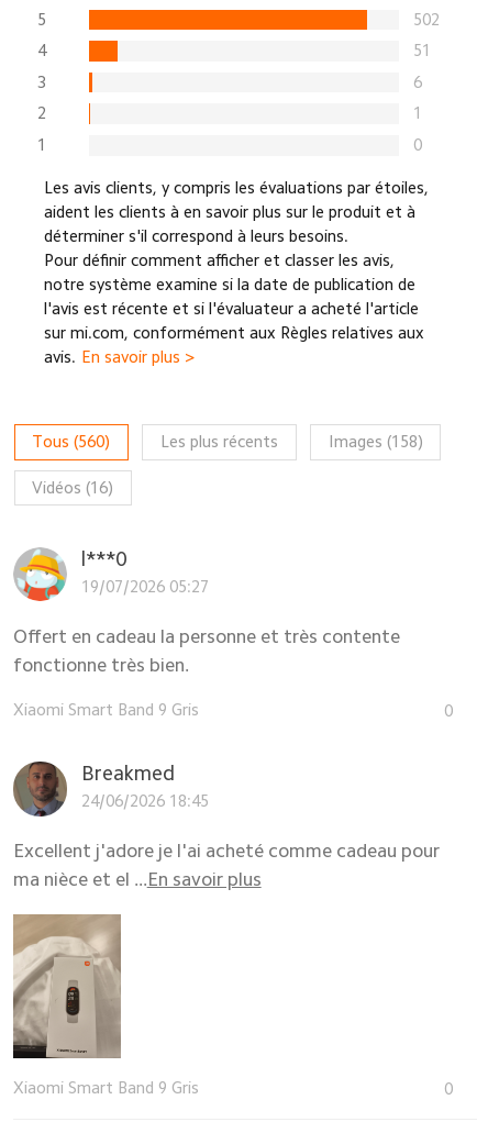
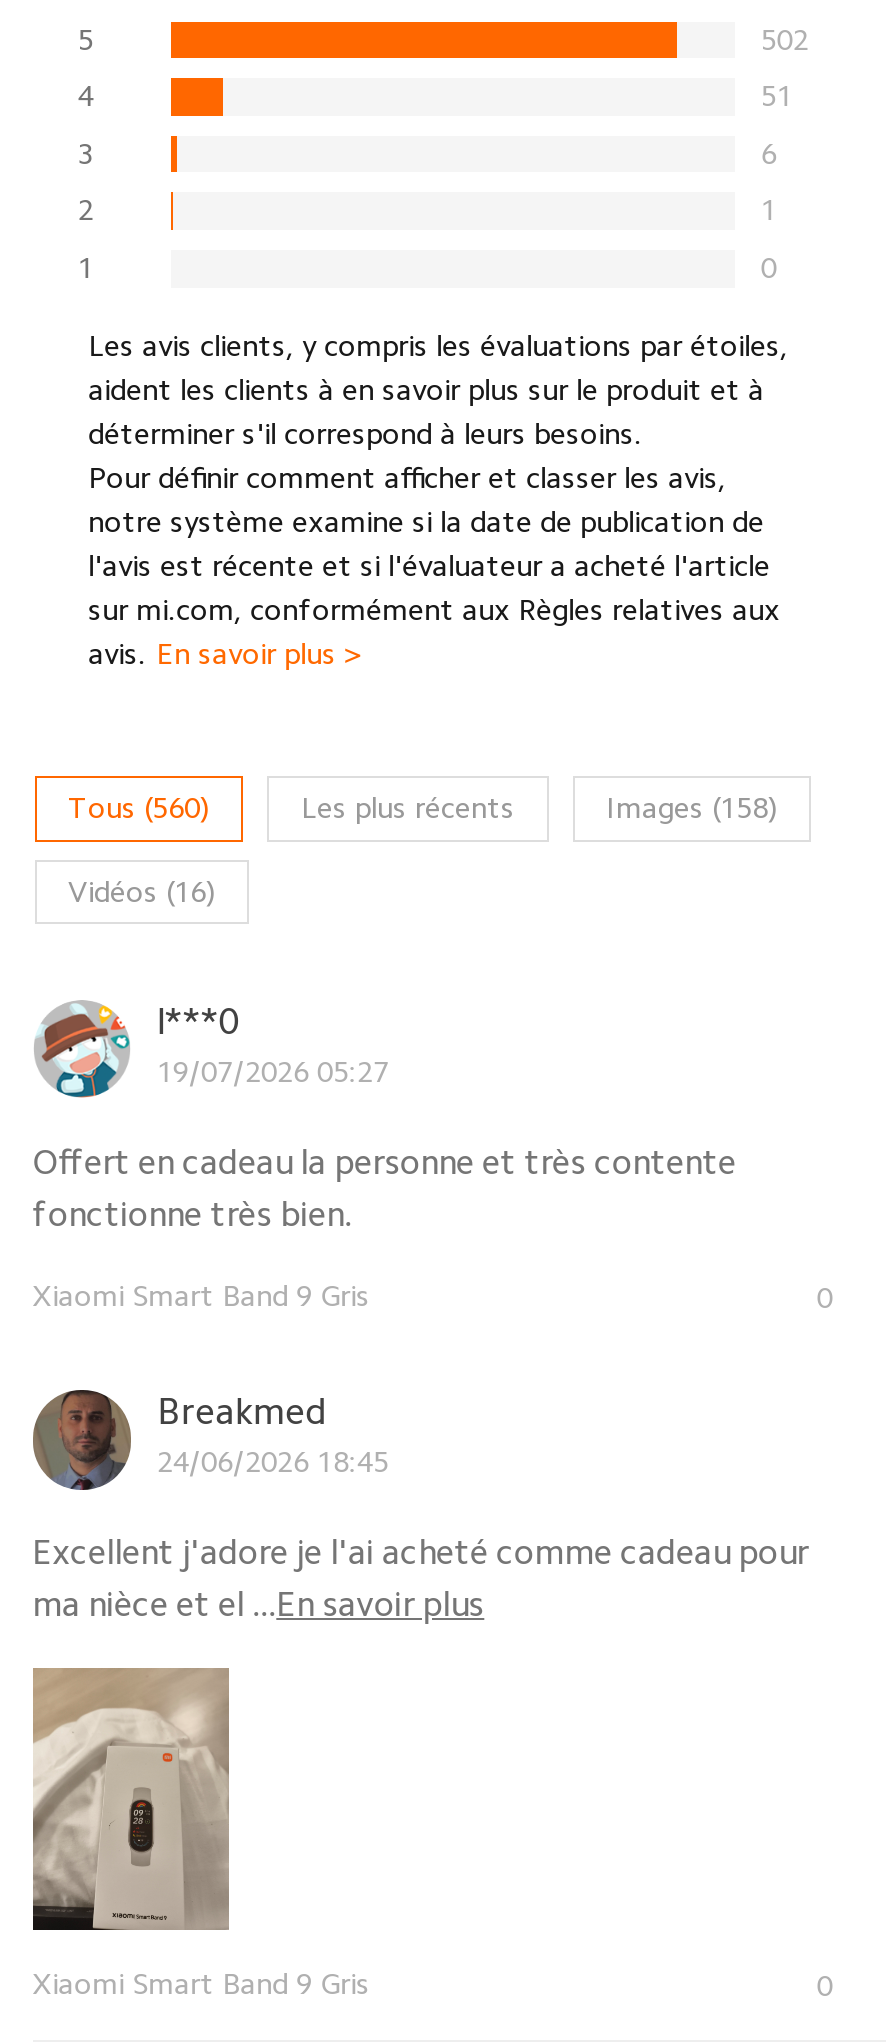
- [image]
+ [image]
